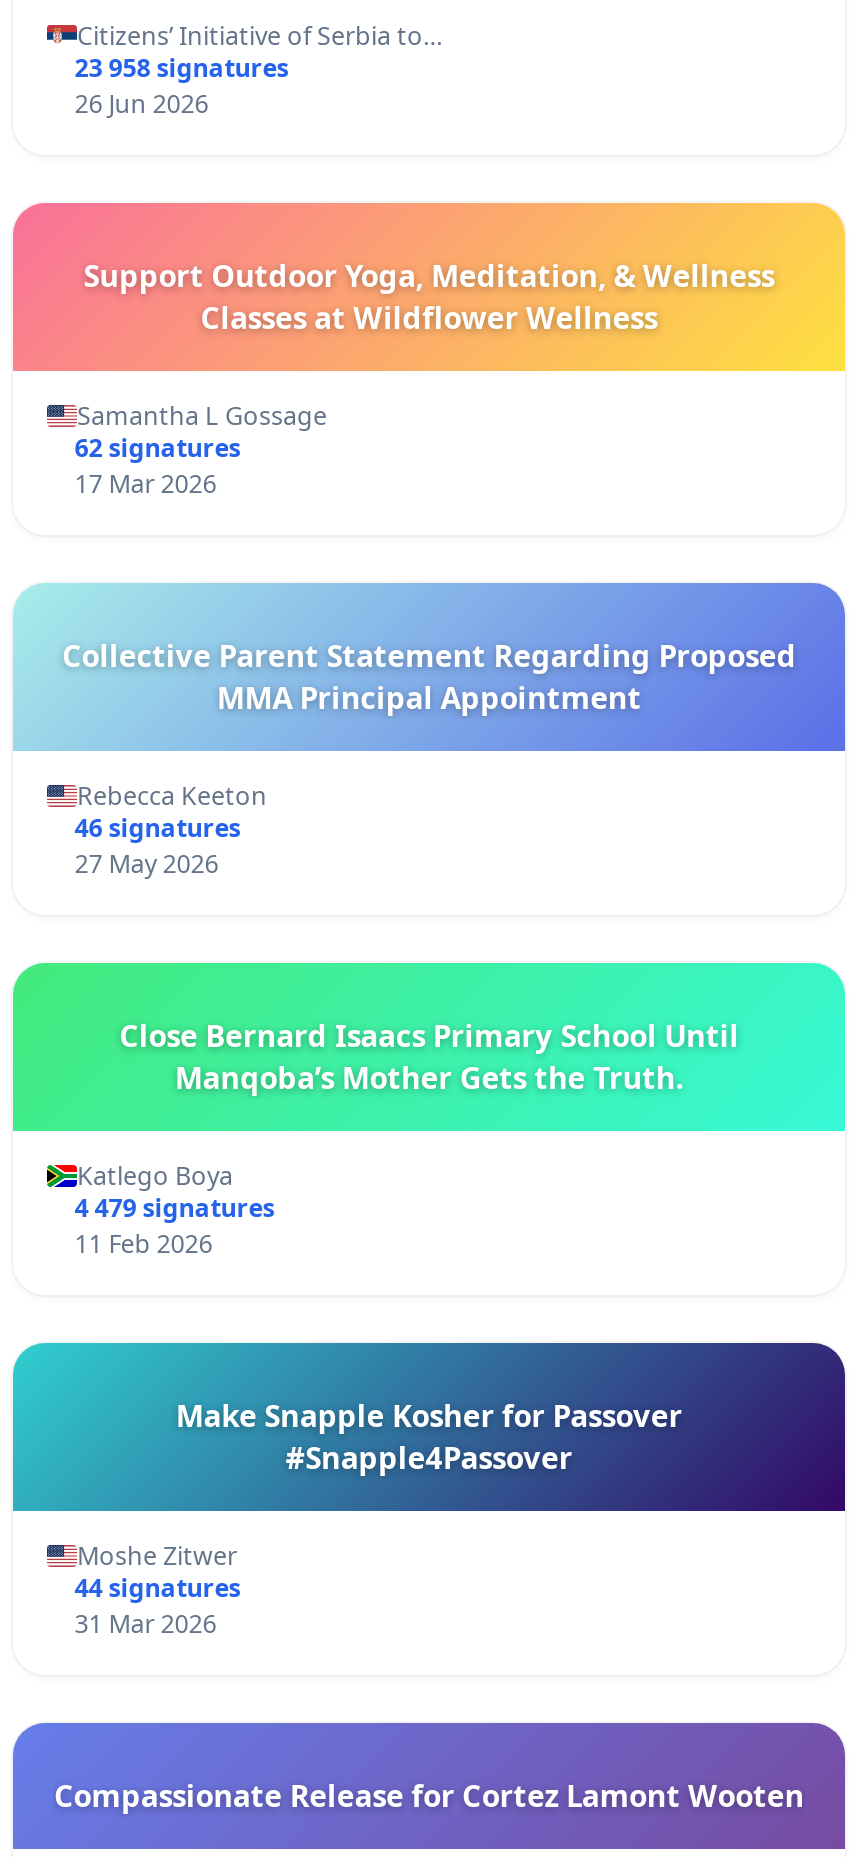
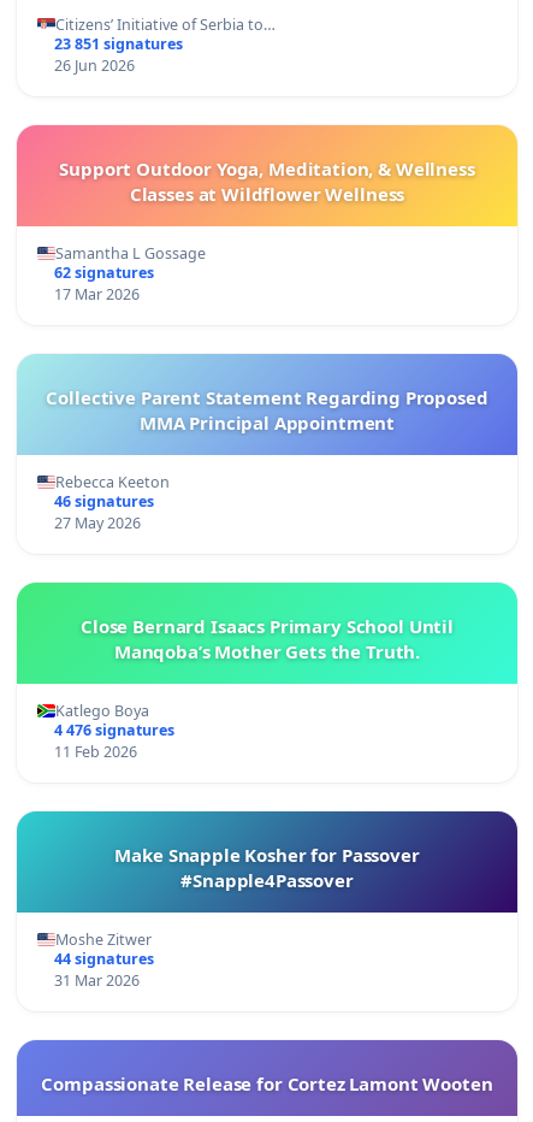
- 23 958 signatures
+ 23 851 signatures

- 4 479 signatures
+ 4 476 signatures
